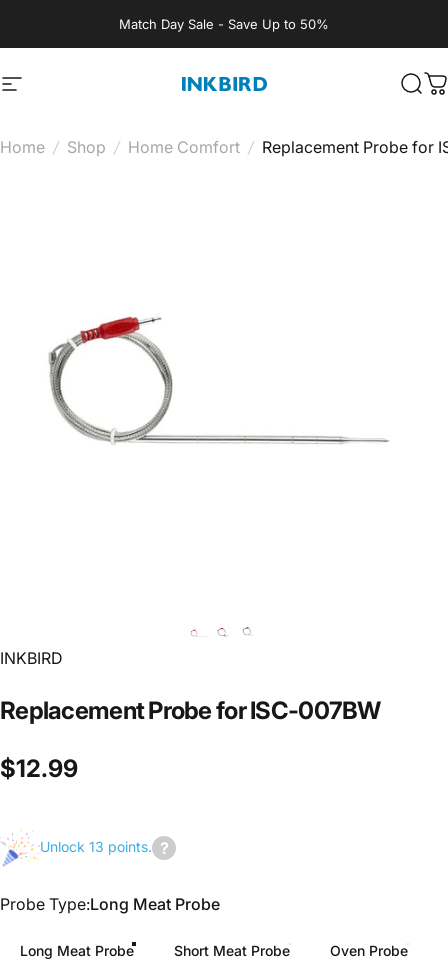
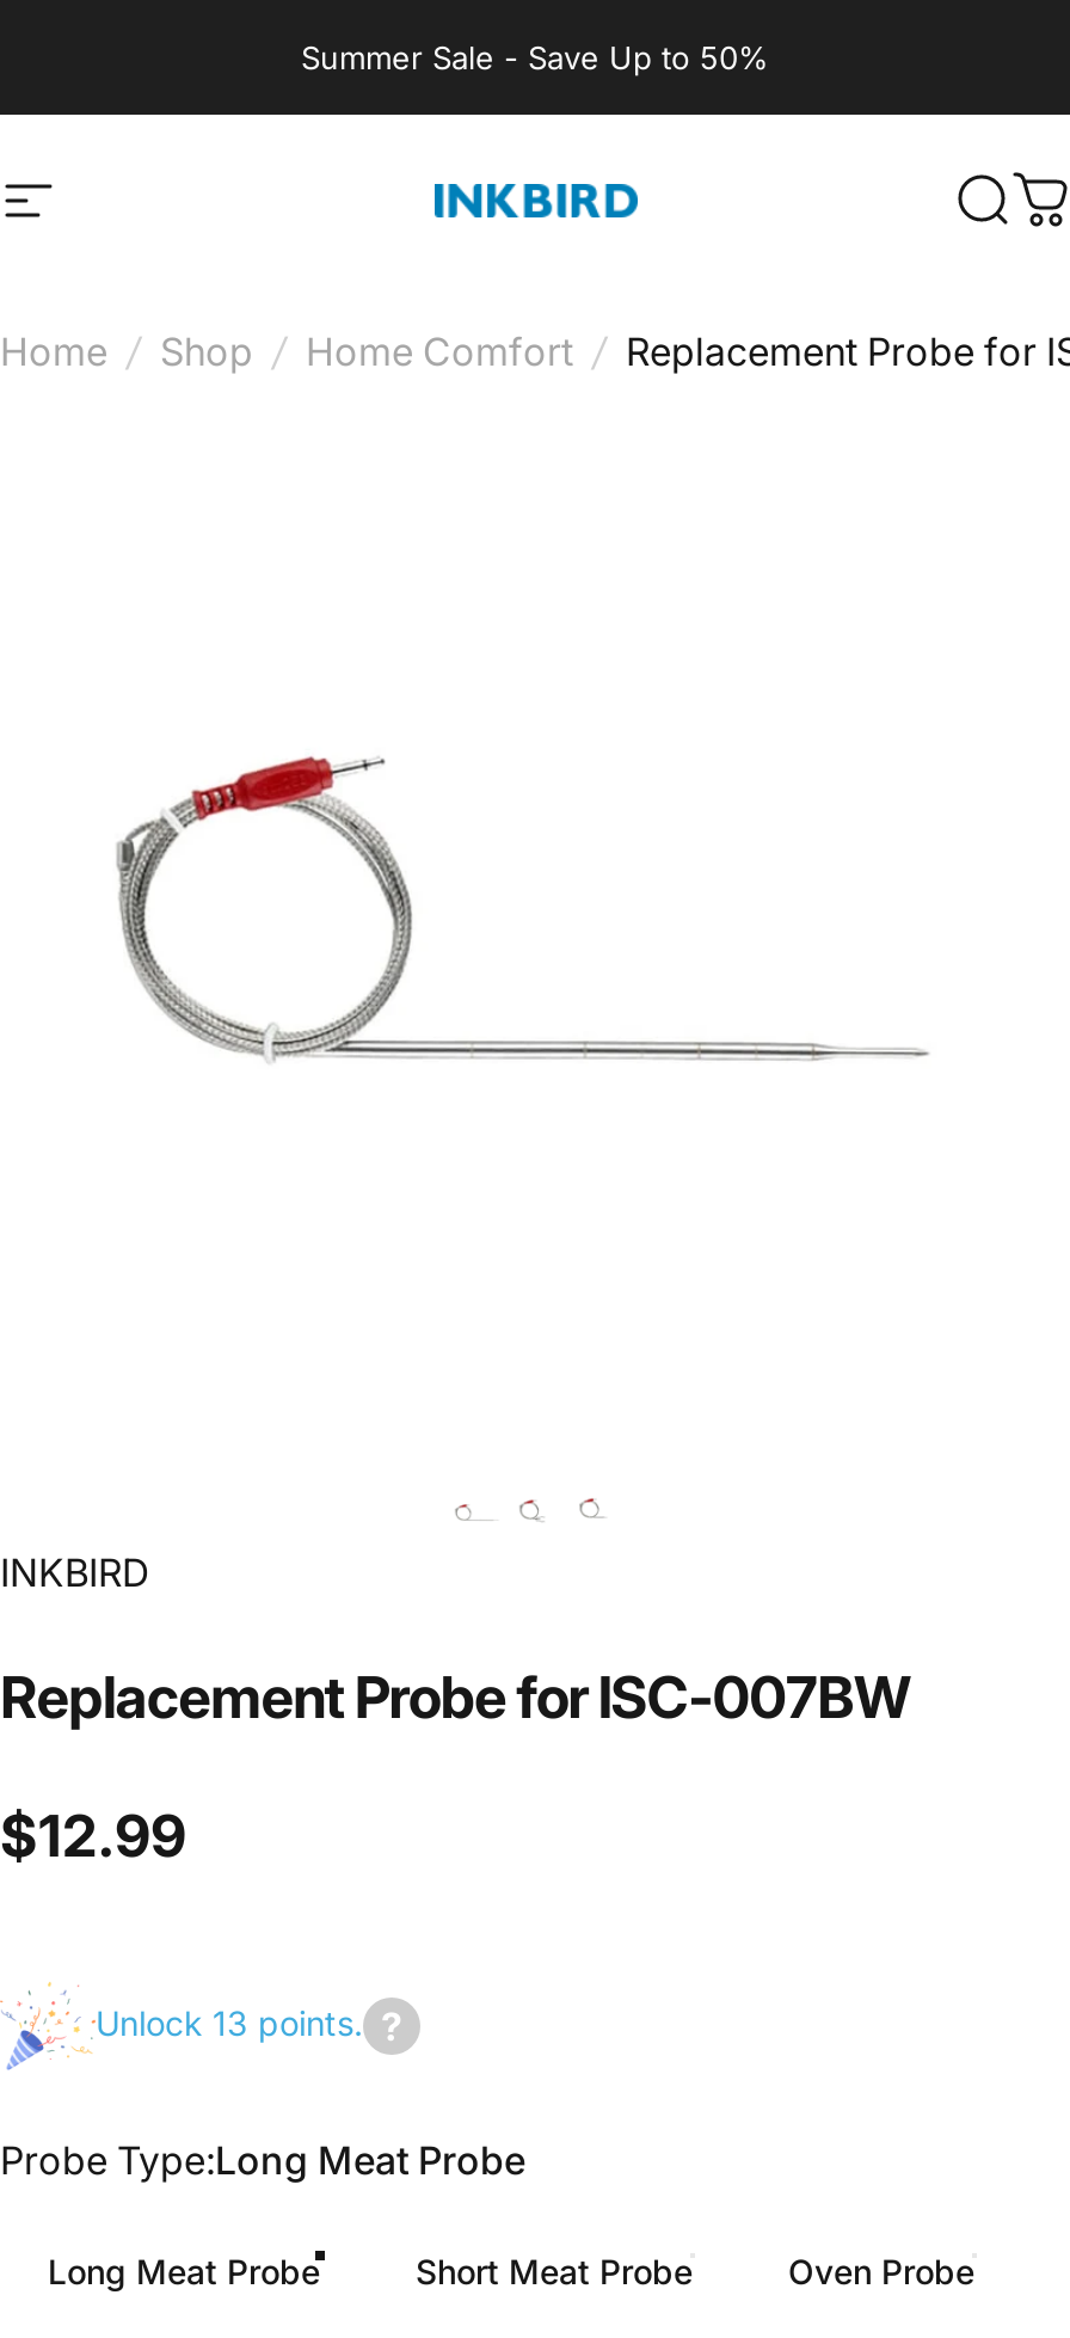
- Match Day Sale - Save Up to 50%
+ Summer Sale - Save Up to 50%
